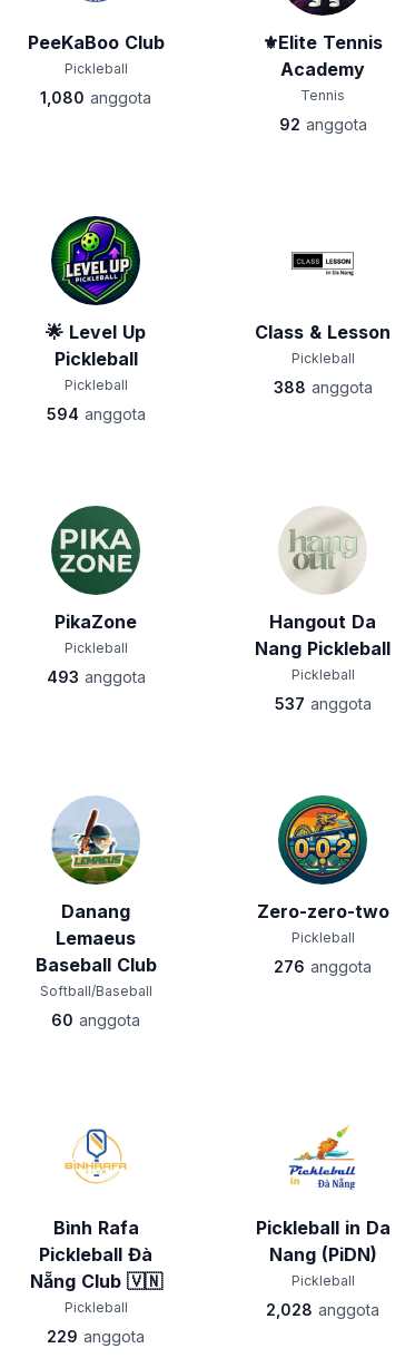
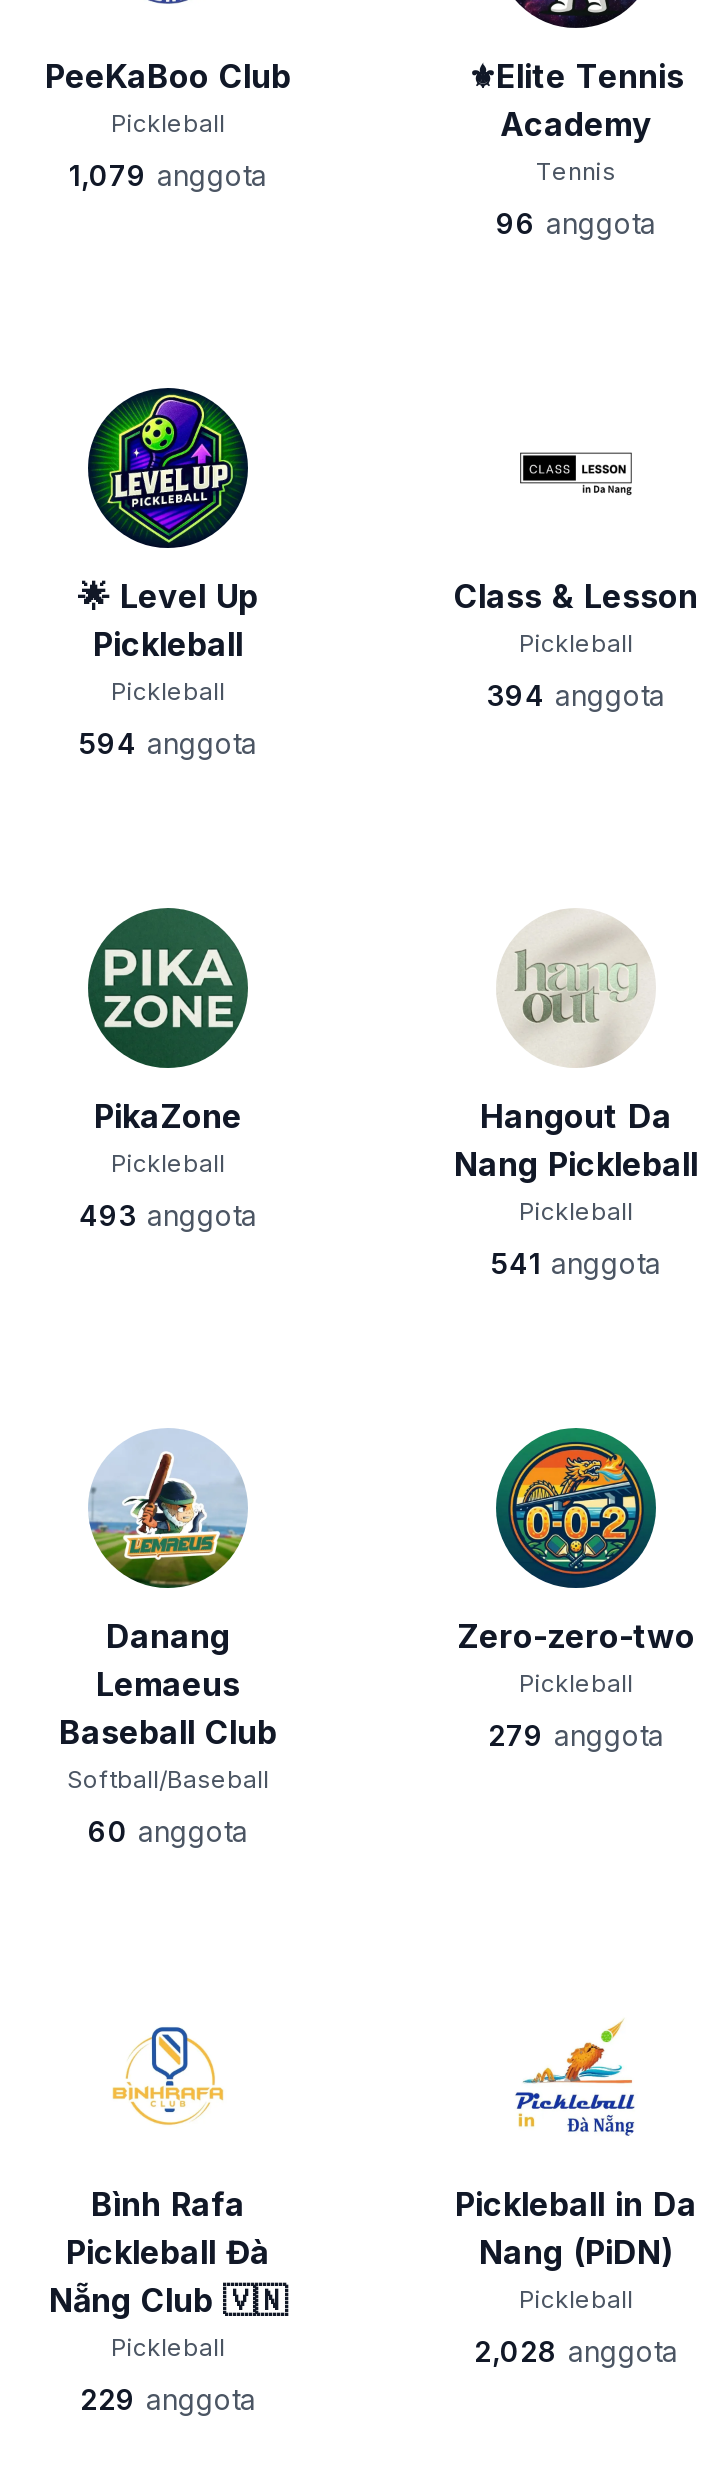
- 1,080 anggota
+ 1,079 anggota

- 92 anggota
+ 96 anggota

- 388 anggota
+ 394 anggota

- 537 anggota
+ 541 anggota

- 276 anggota
+ 279 anggota
